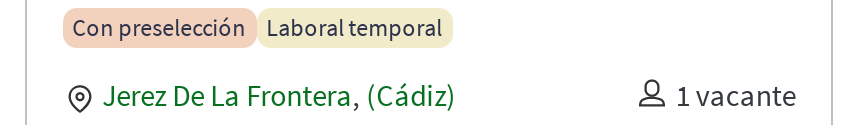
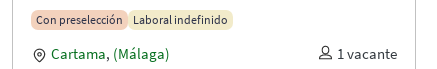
- Laboral temporal
+ Laboral indefinido

- Jerez De La Frontera, (Cádiz)
+ Cartama, (Málaga)
